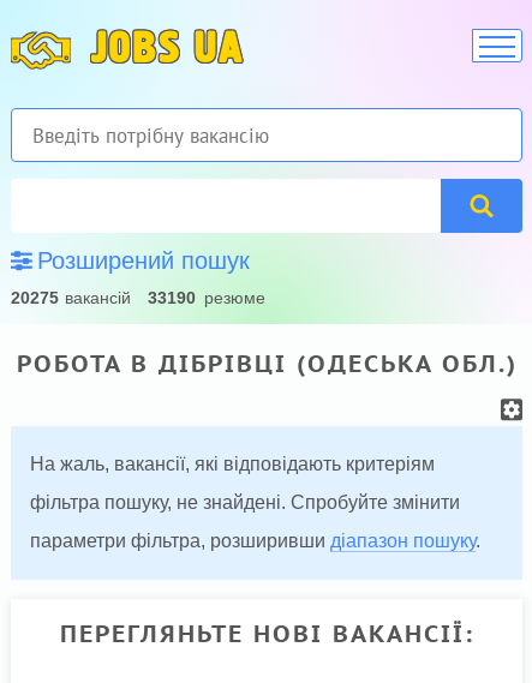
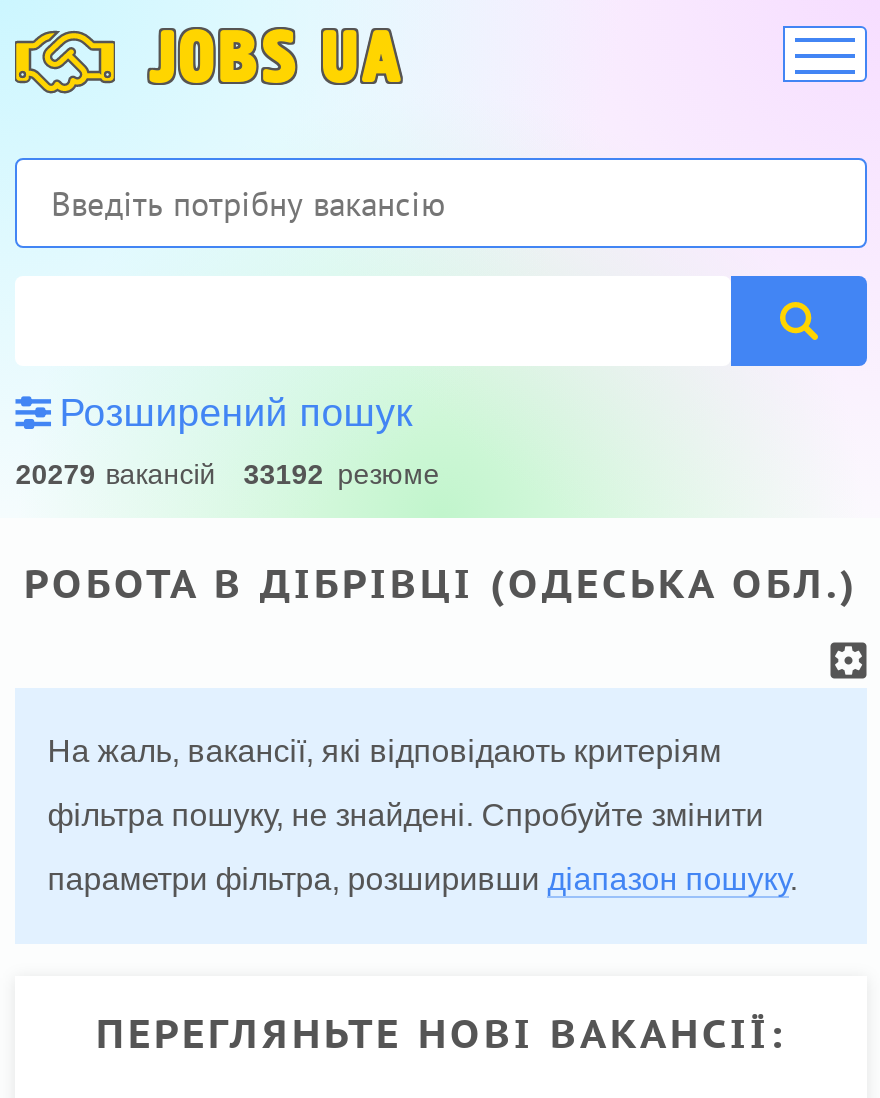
- 20275 вакансій
+ 20279 вакансій

- 33190 резюме
+ 33192 резюме
